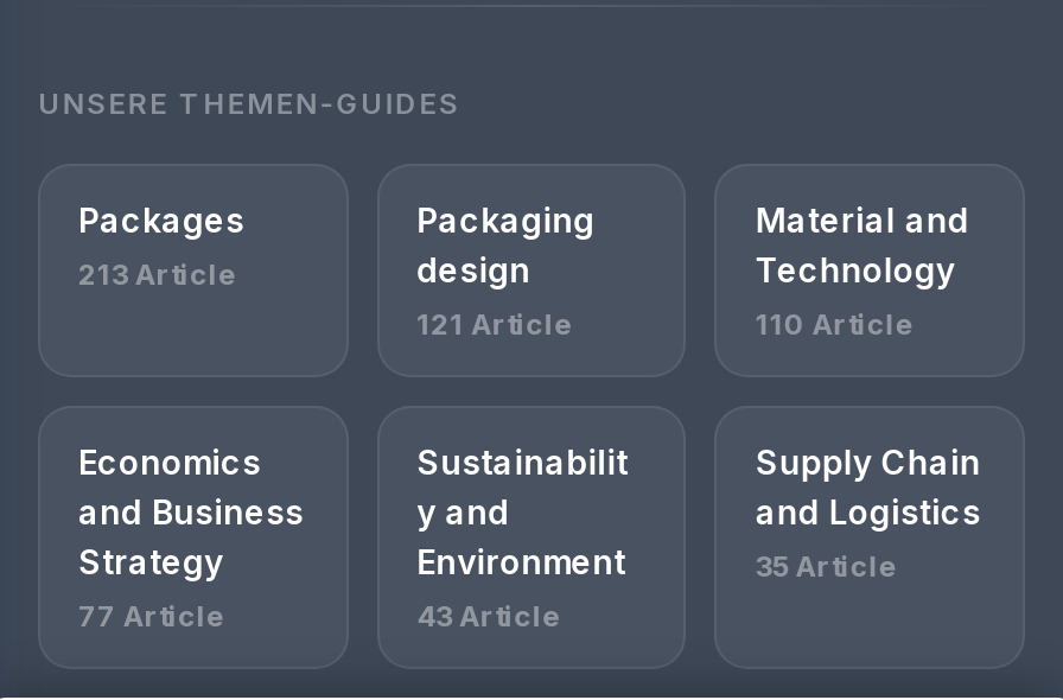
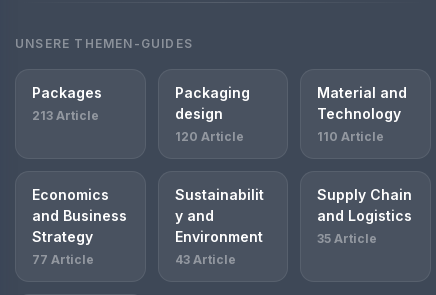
- 121 Article
+ 120 Article
